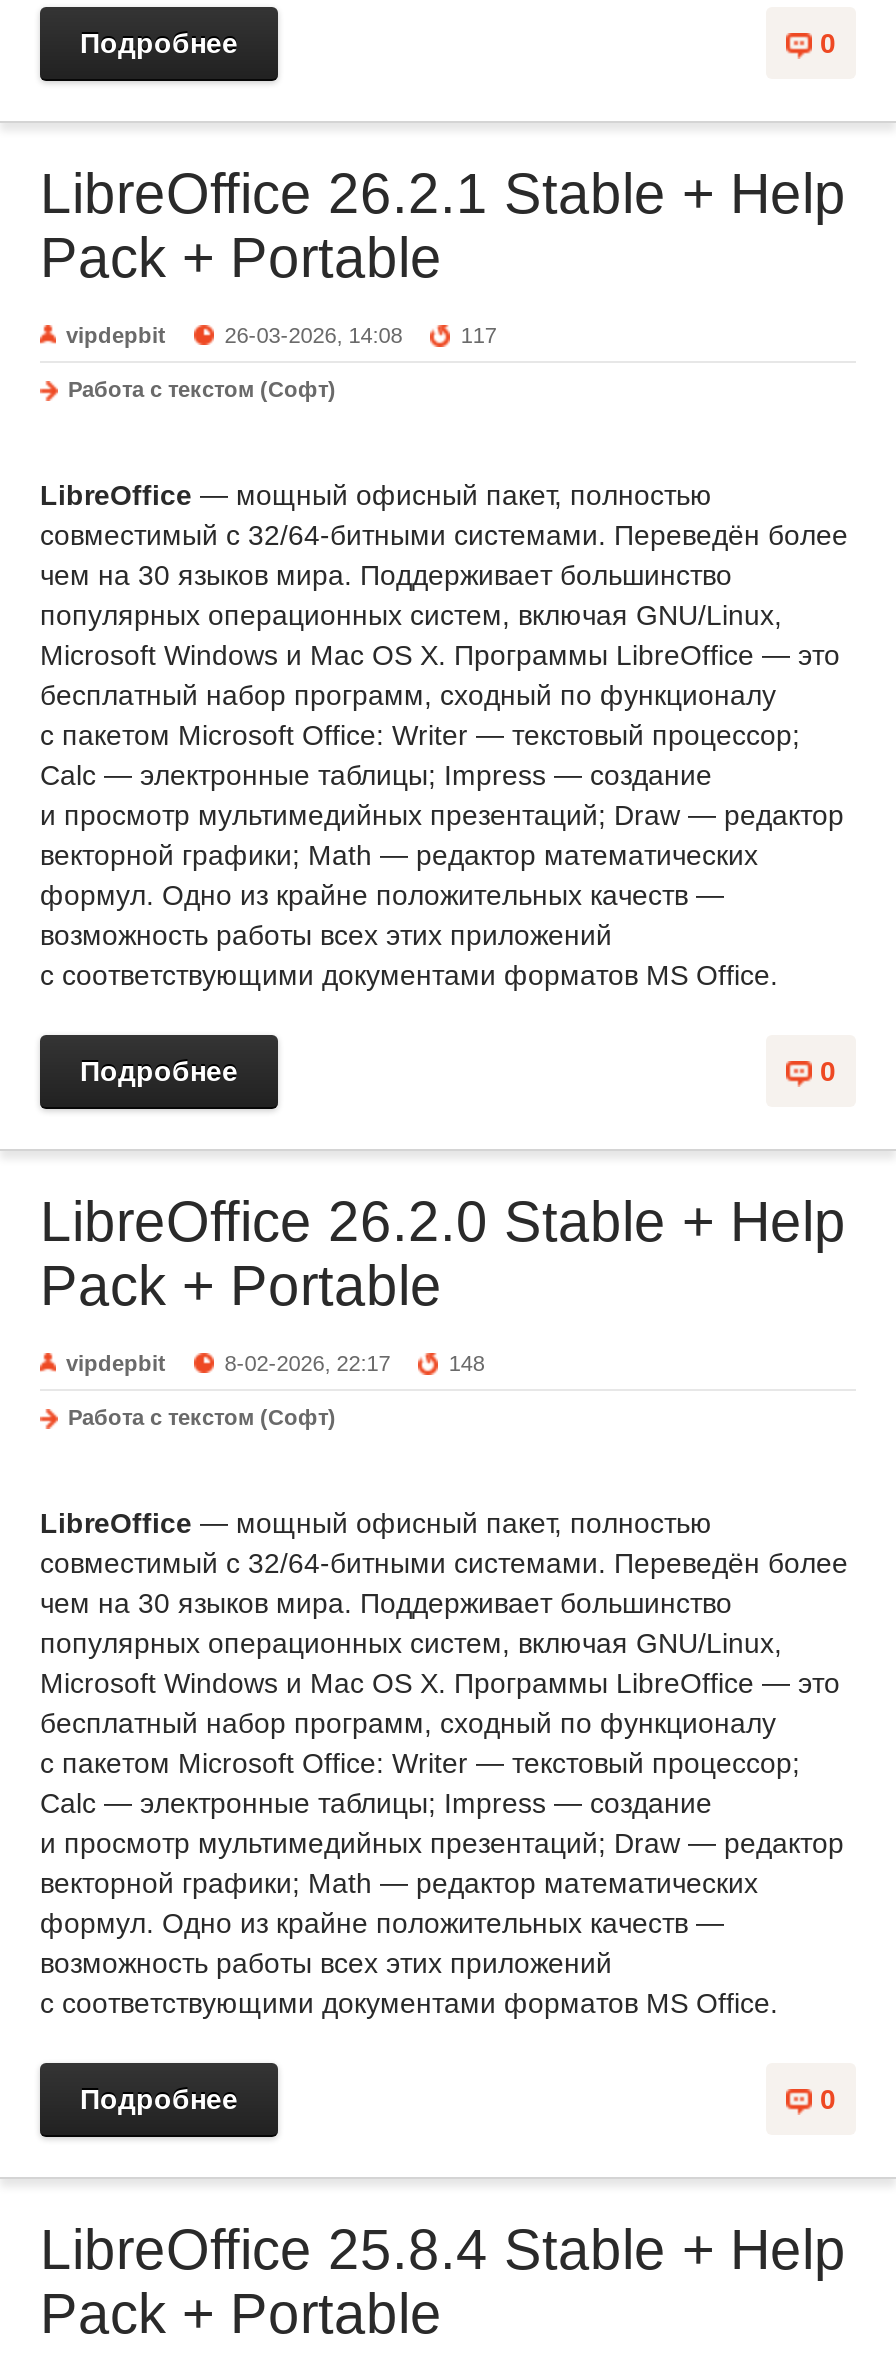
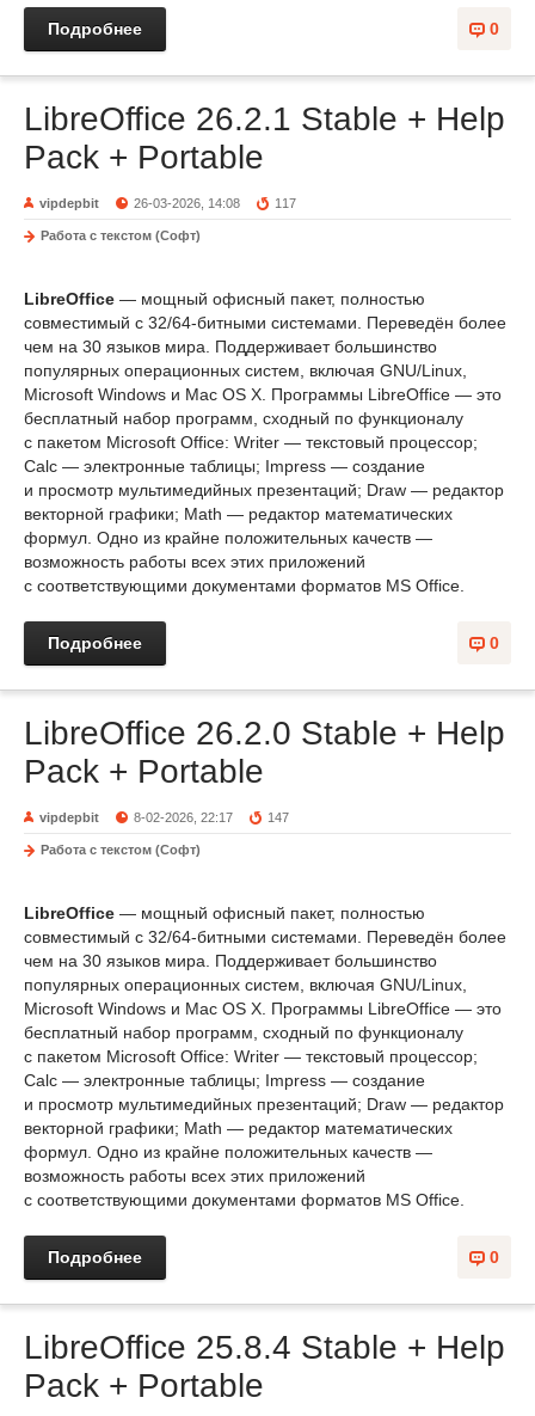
- 148
+ 147
